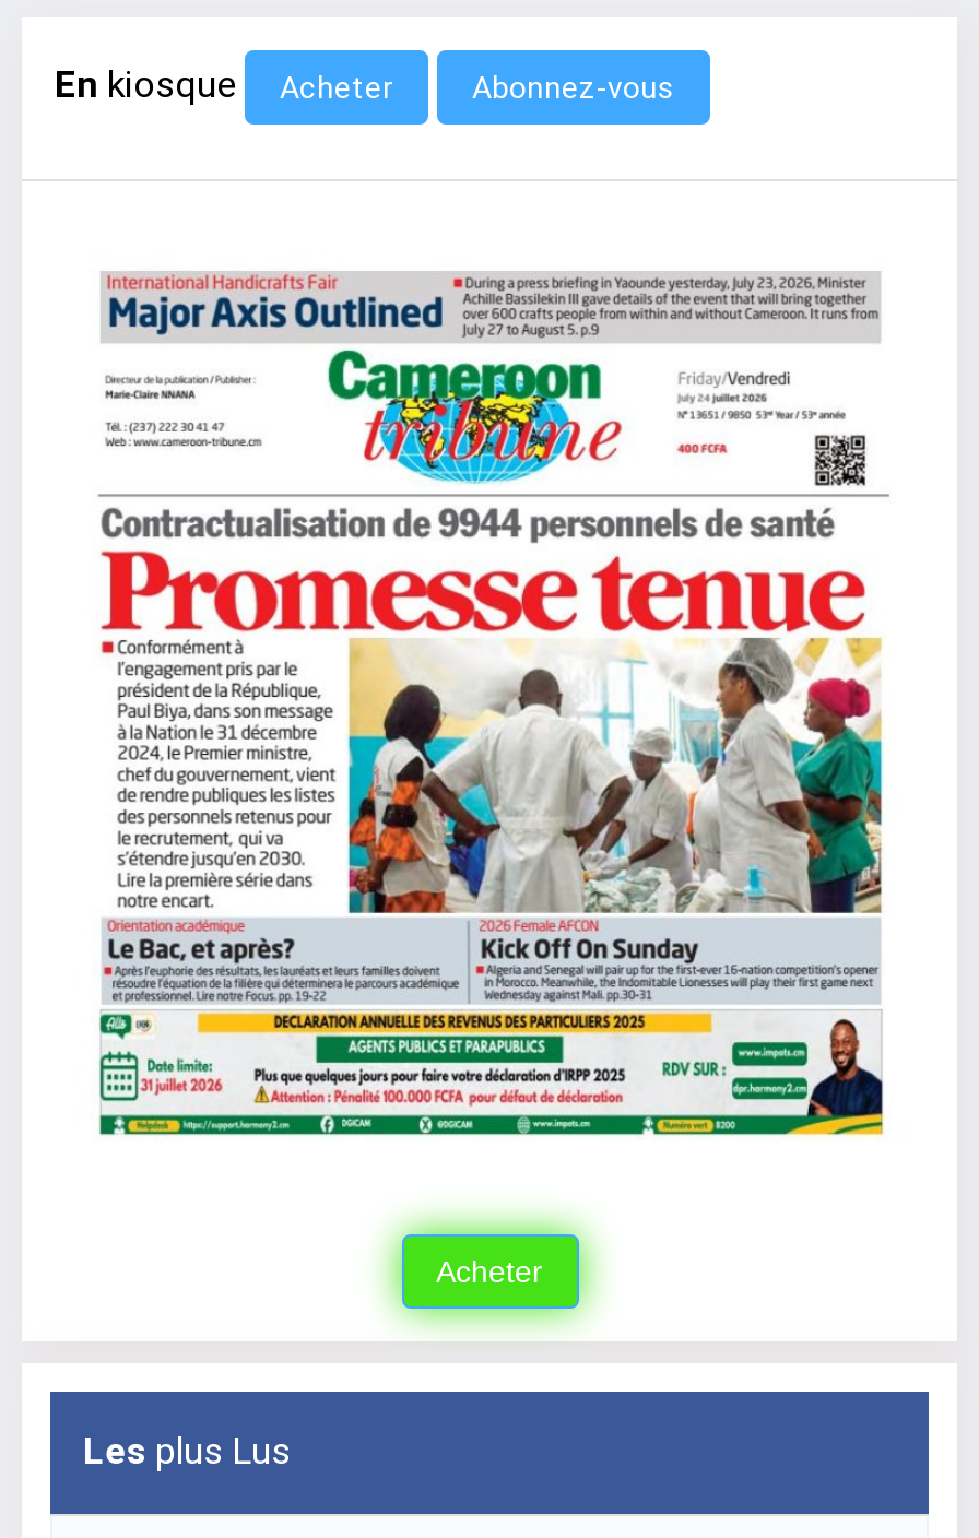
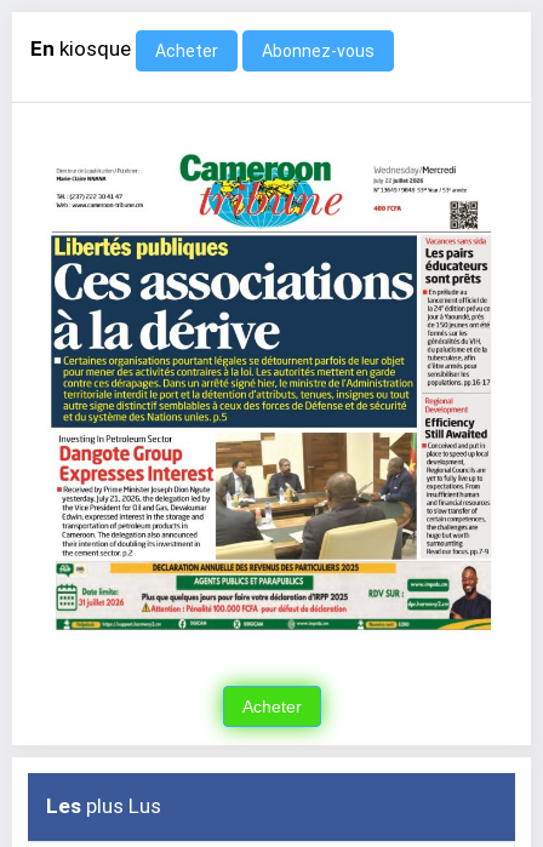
- [image]
+ [image]
